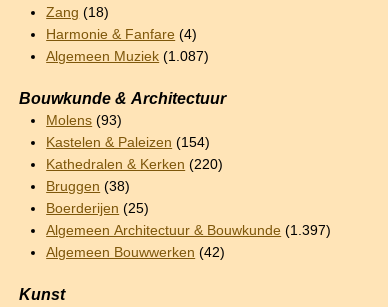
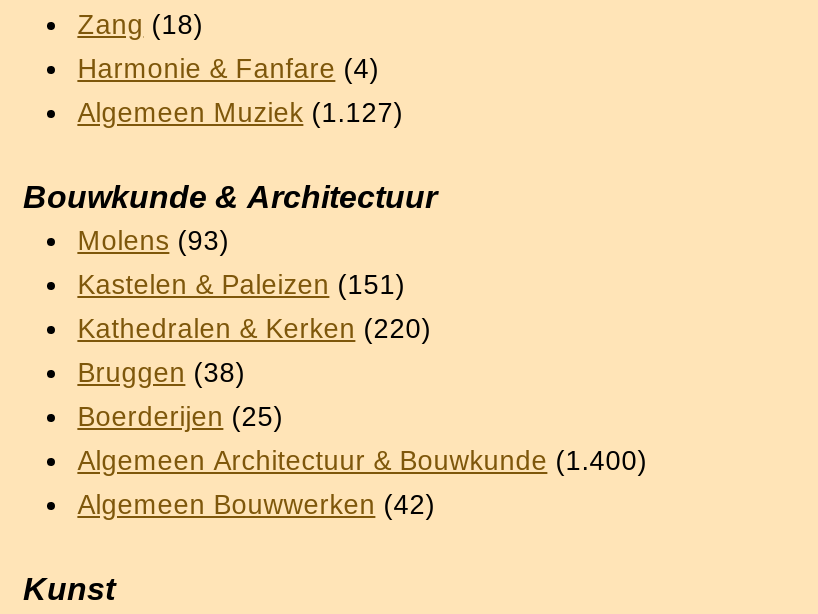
- Algemeen Muziek (1.087)
+ Algemeen Muziek (1.127)

- Kastelen & Paleizen (154)
+ Kastelen & Paleizen (151)

- Algemeen Architectuur & Bouwkunde (1.397)
+ Algemeen Architectuur & Bouwkunde (1.400)
